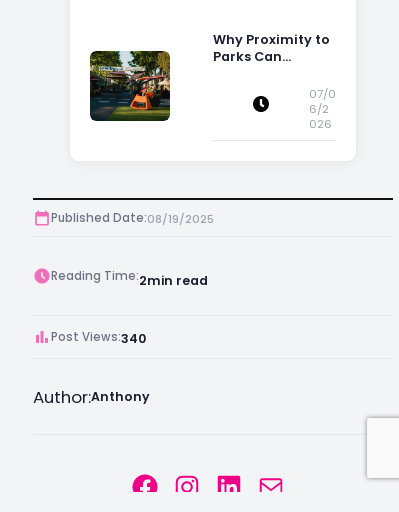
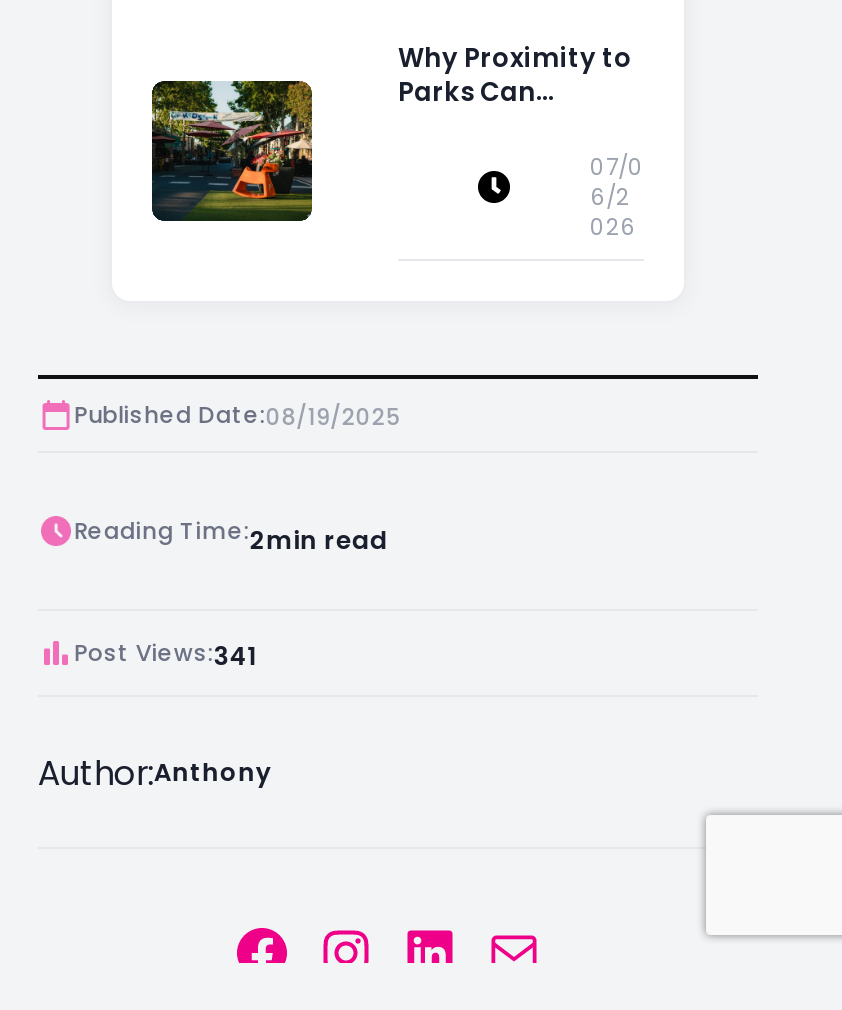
- Post Views:340
+ Post Views:341
